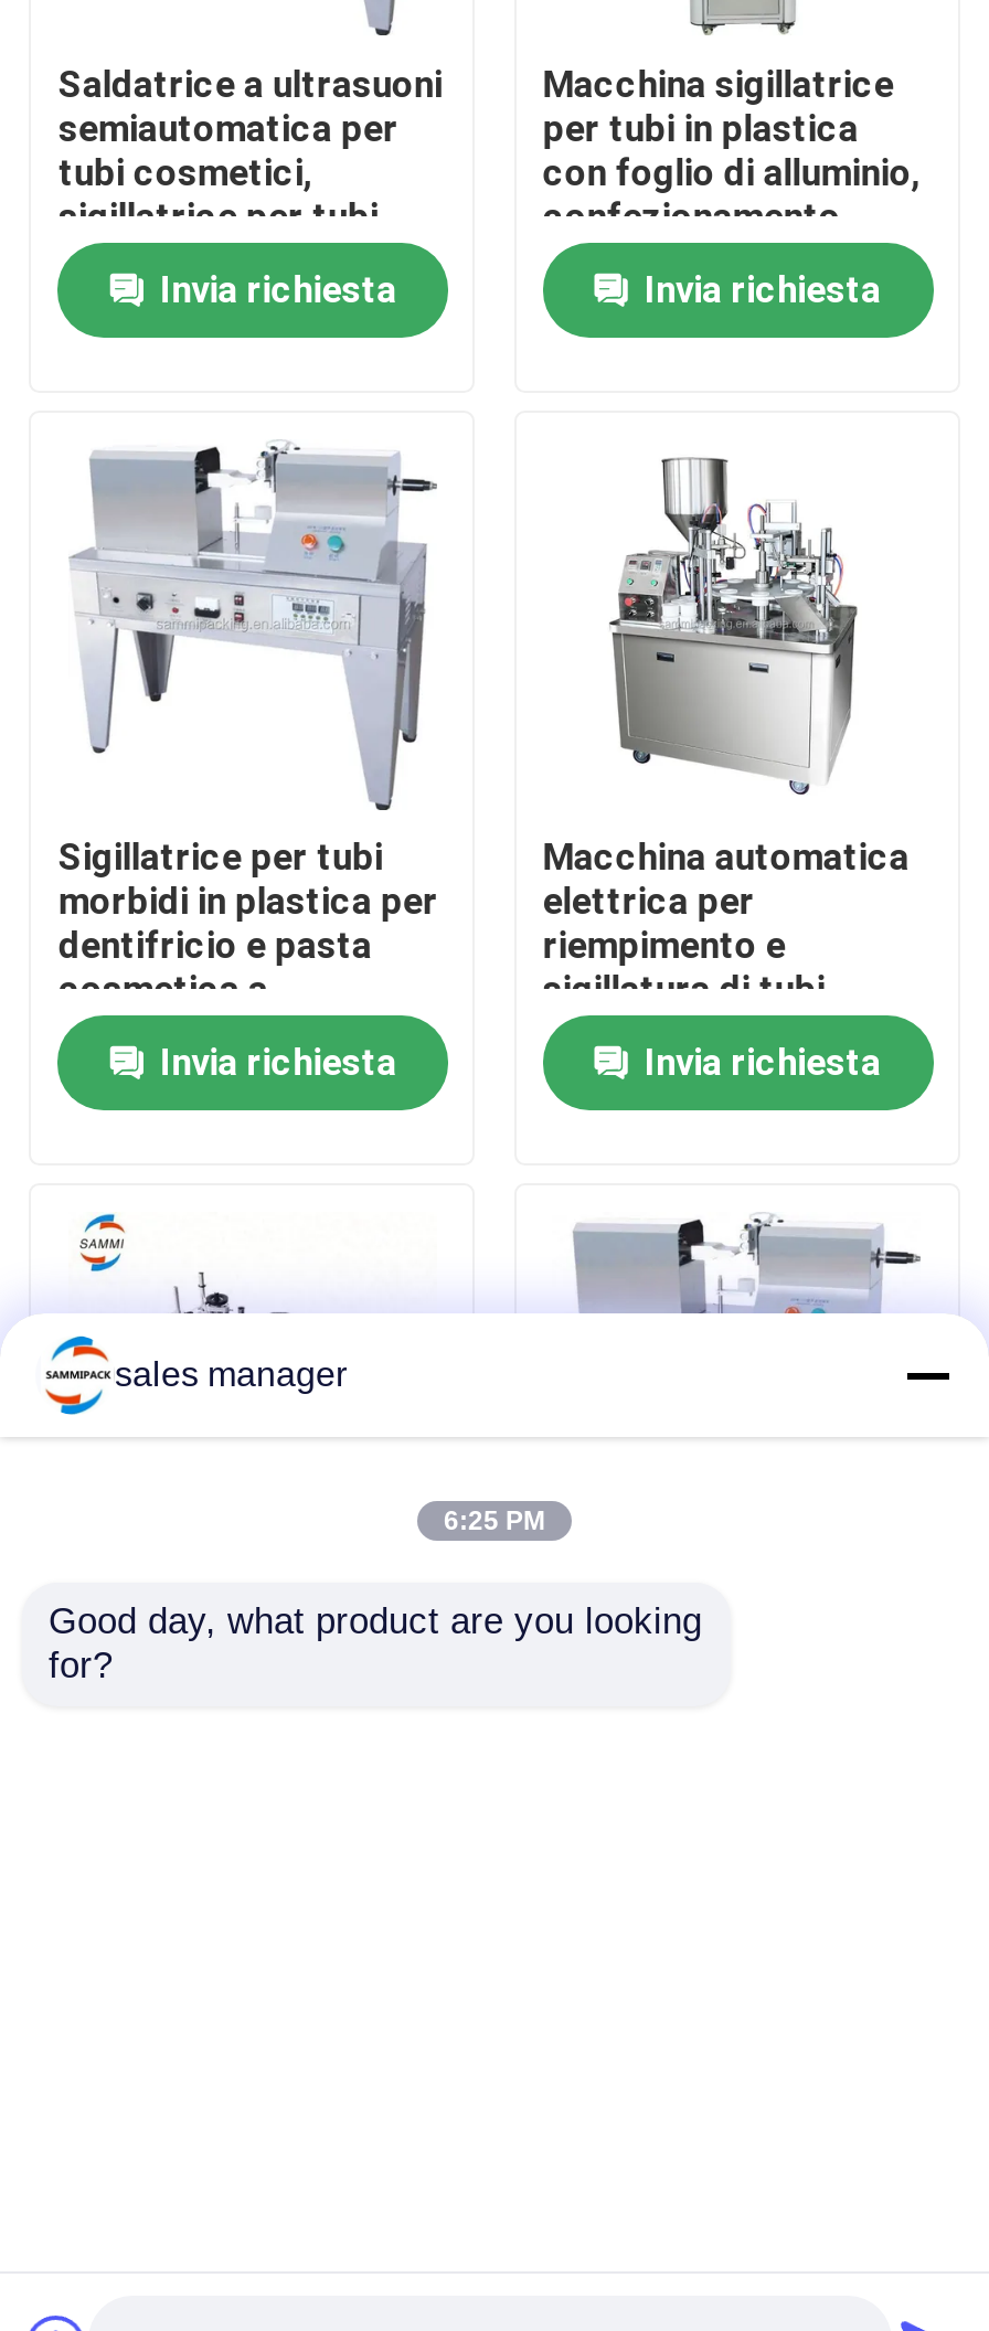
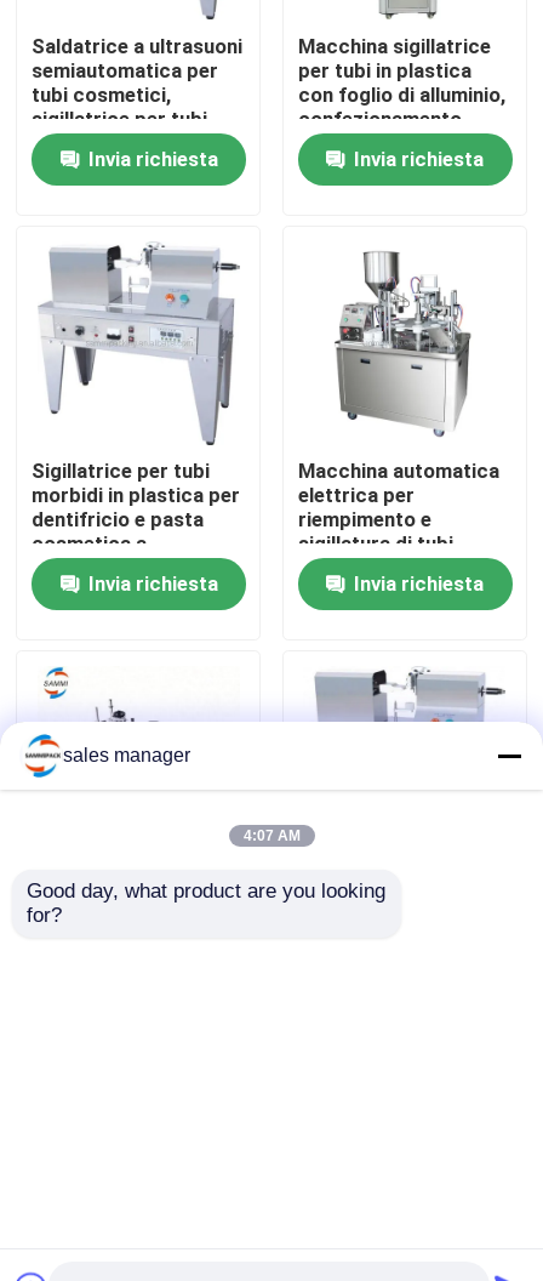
- 6:25 PM
+ 4:07 AM
